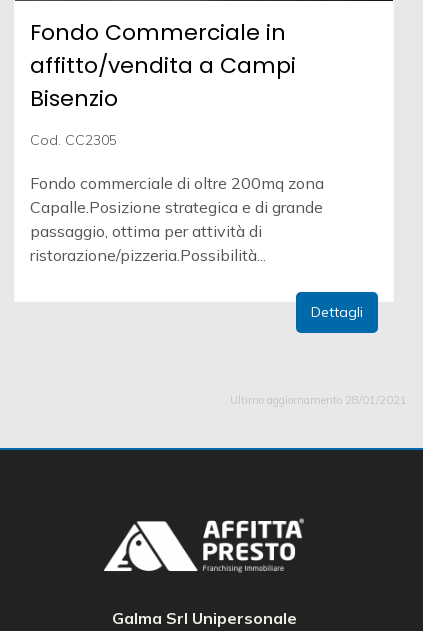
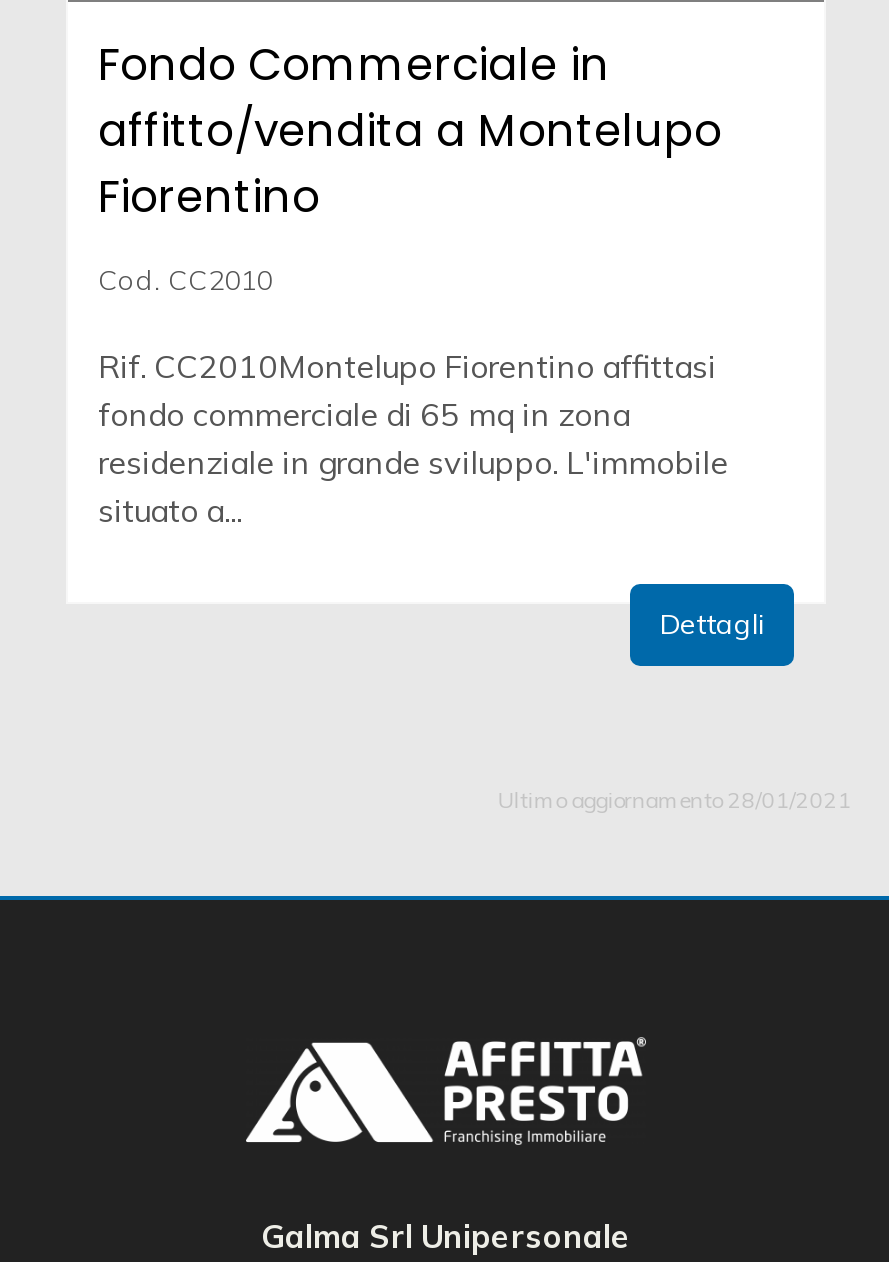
- affitto/vendita a Campi
- Bisenzio
+ affitto/vendita a Montelupo
+ Fiorentino

- Cod. CC2305
+ Cod. CC2010

- Fondo commerciale di oltre 200mq zona
- Capalle.Posizione strategica e di grande
- passaggio, ottima per attività di
- ristorazione/pizzeria.Possibilità...
+ Rif. CC2010Montelupo Fiorentino affittasi
+ fondo commerciale di 65 mq in zona
+ residenziale in grande sviluppo. L'immobile
+ situato a...
